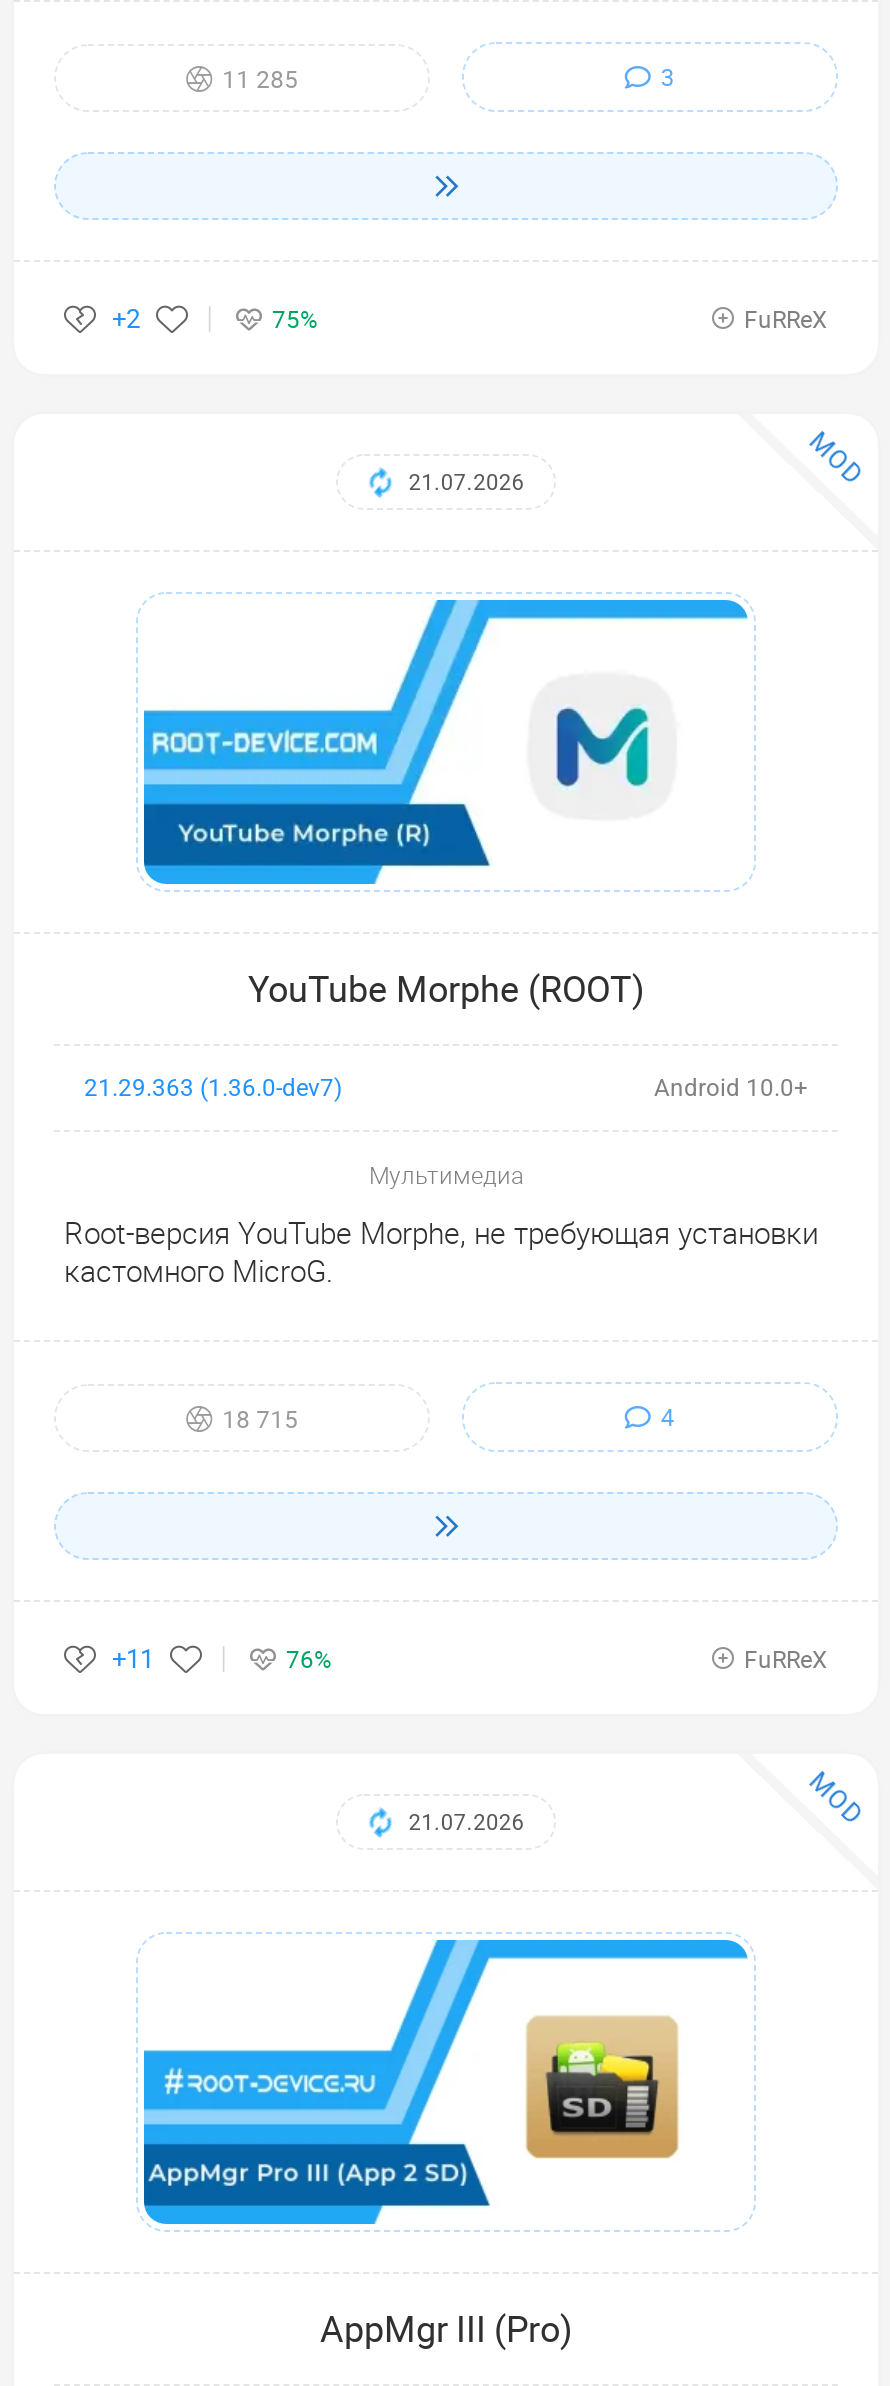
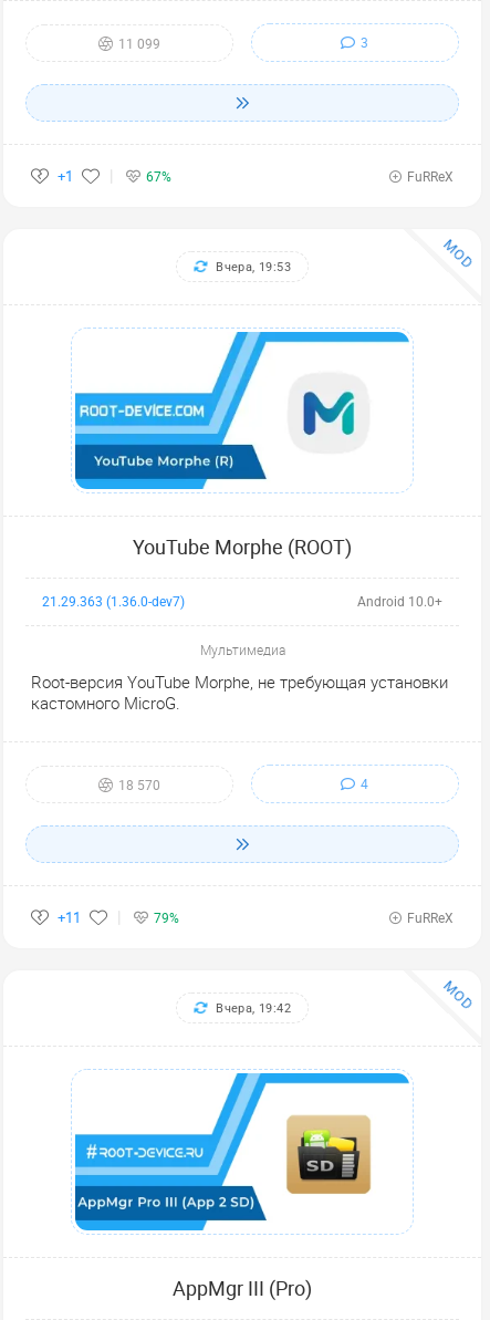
- 11 285
+ 11 099

- +2
+ +1

- 75%
+ 67%

- 21.07.2026
+ Вчера, 19:53

- 18 715
+ 18 570

- 76%
+ 79%

- 21.07.2026
+ Вчера, 19:42
